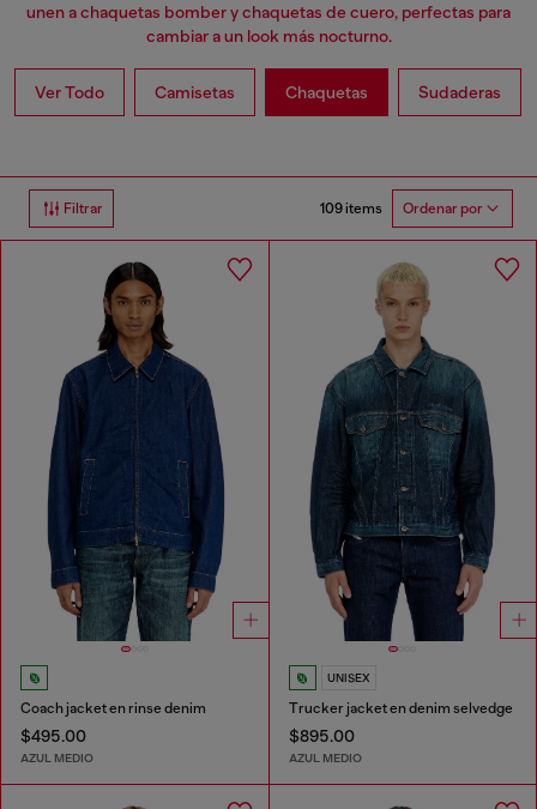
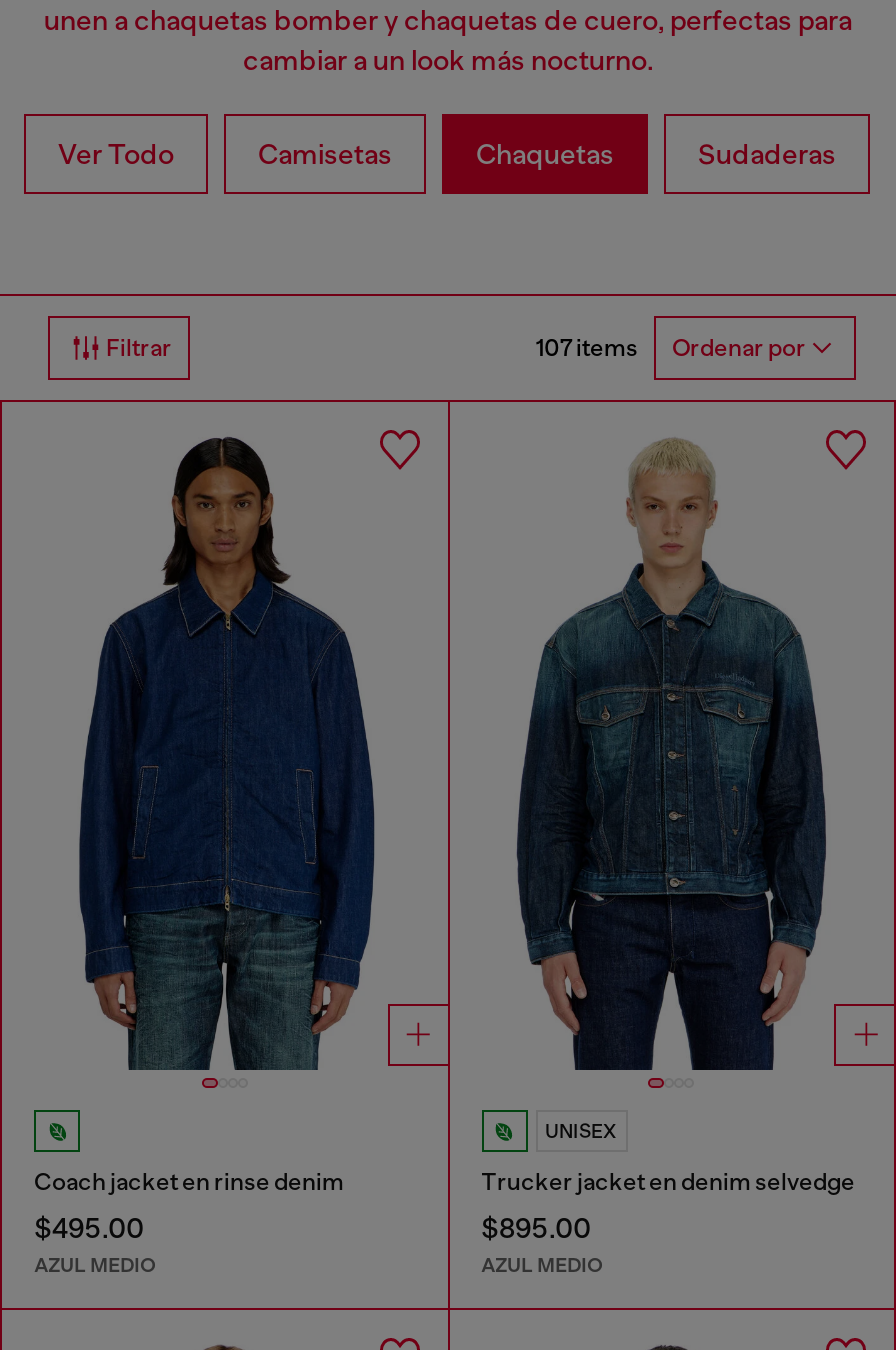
- 109 items Ordenar por
+ 107 items Ordenar por
